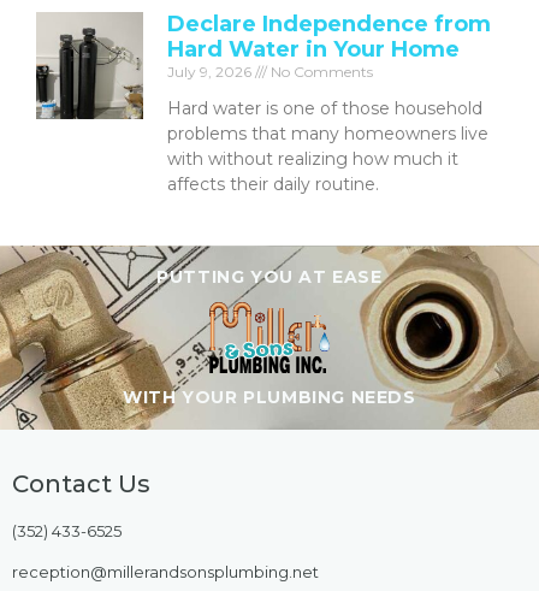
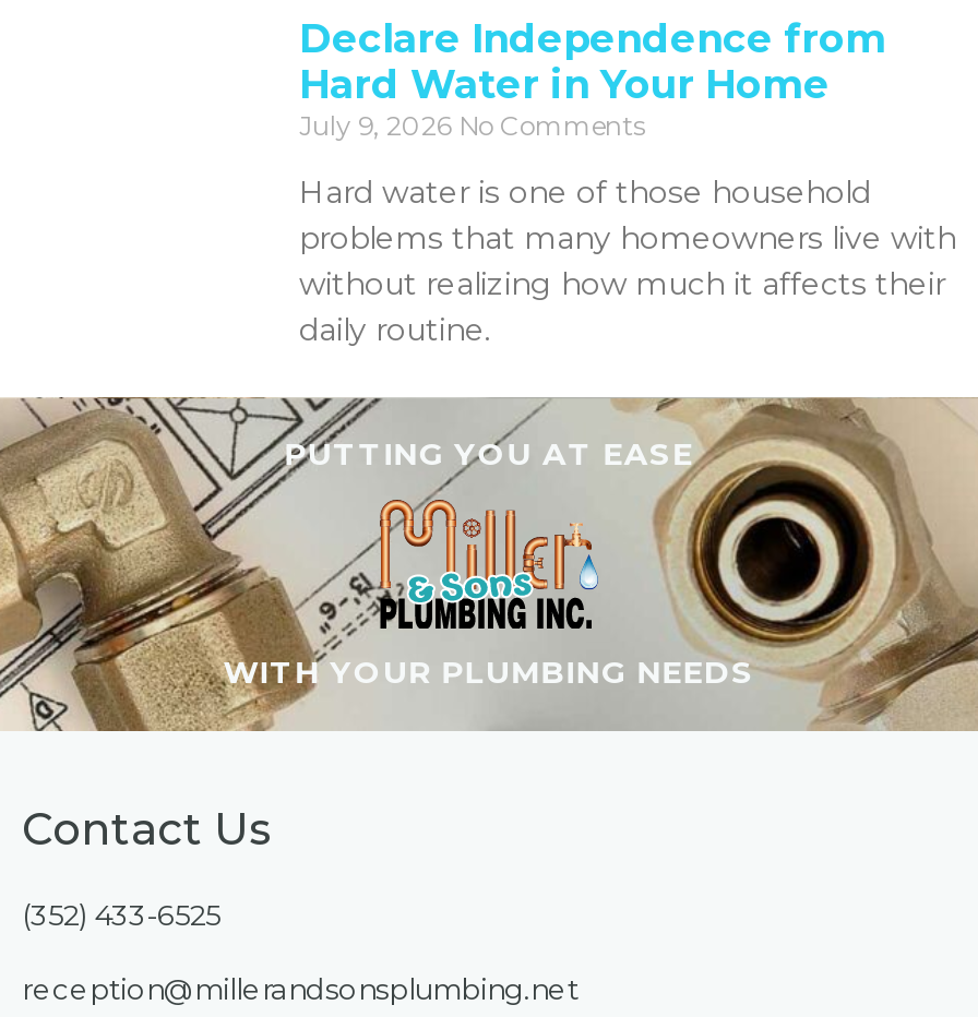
- [image]
